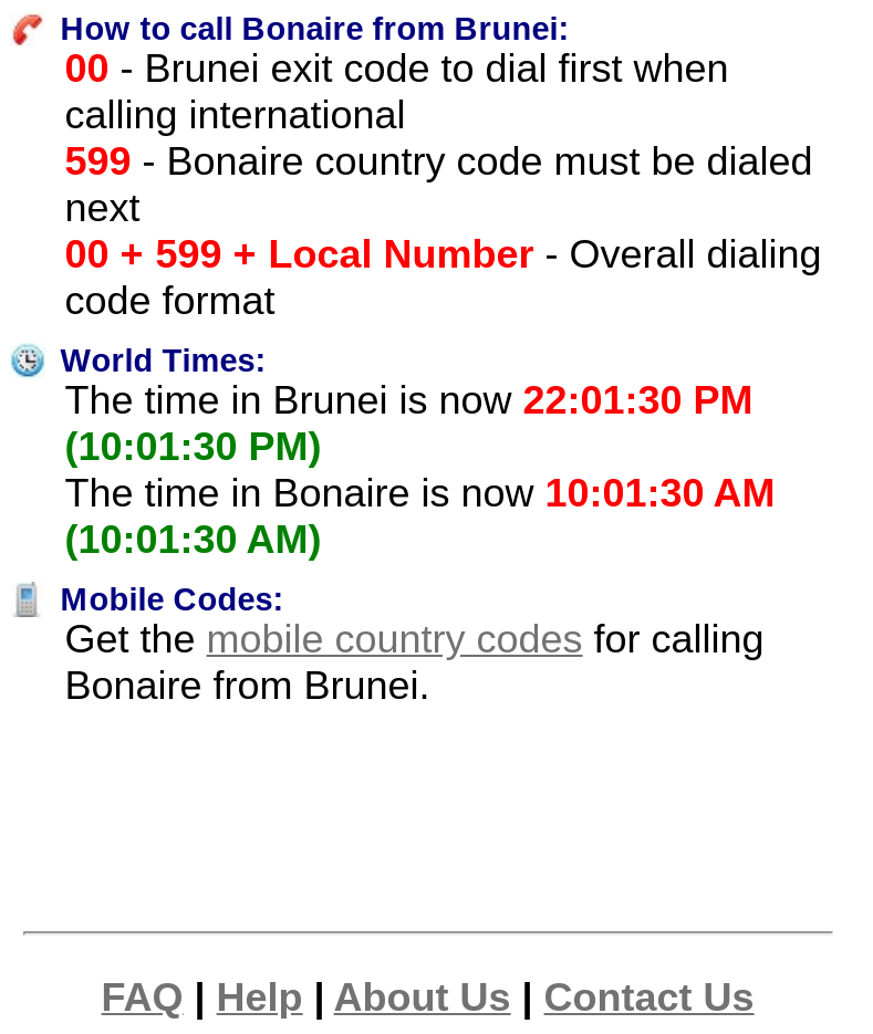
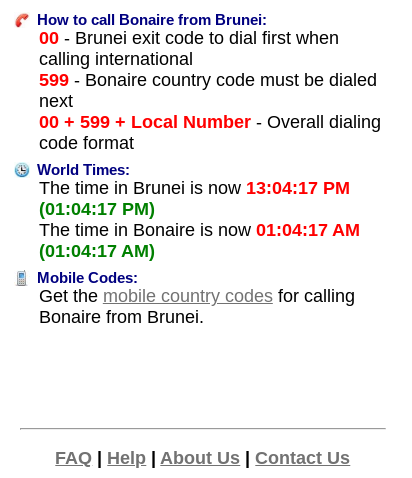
- The time in Brunei is now 22:01:30 PM
+ The time in Brunei is now 13:04:17 PM

- (10:01:30 PM)
+ (01:04:17 PM)

- The time in Bonaire is now 10:01:30 AM
+ The time in Bonaire is now 01:04:17 AM

- (10:01:30 AM)
+ (01:04:17 AM)
